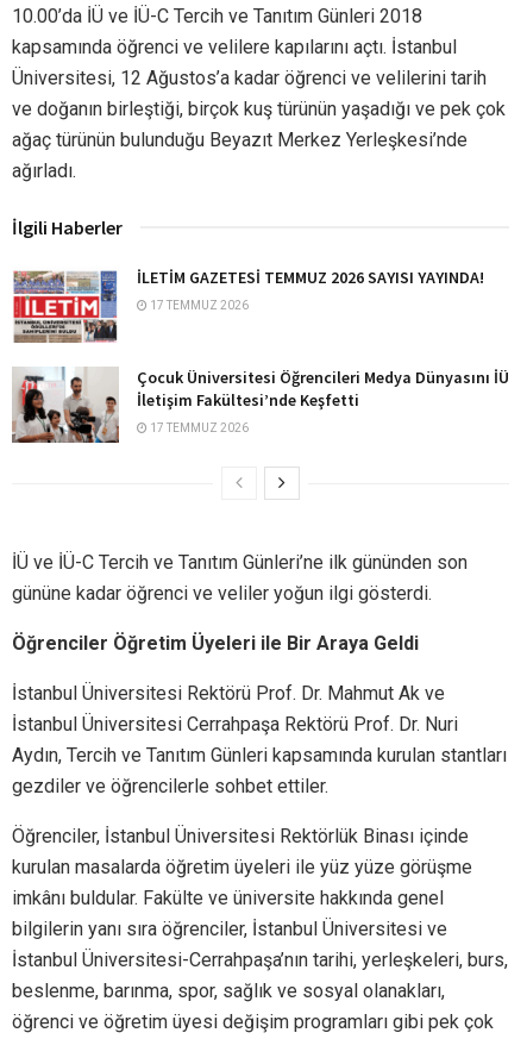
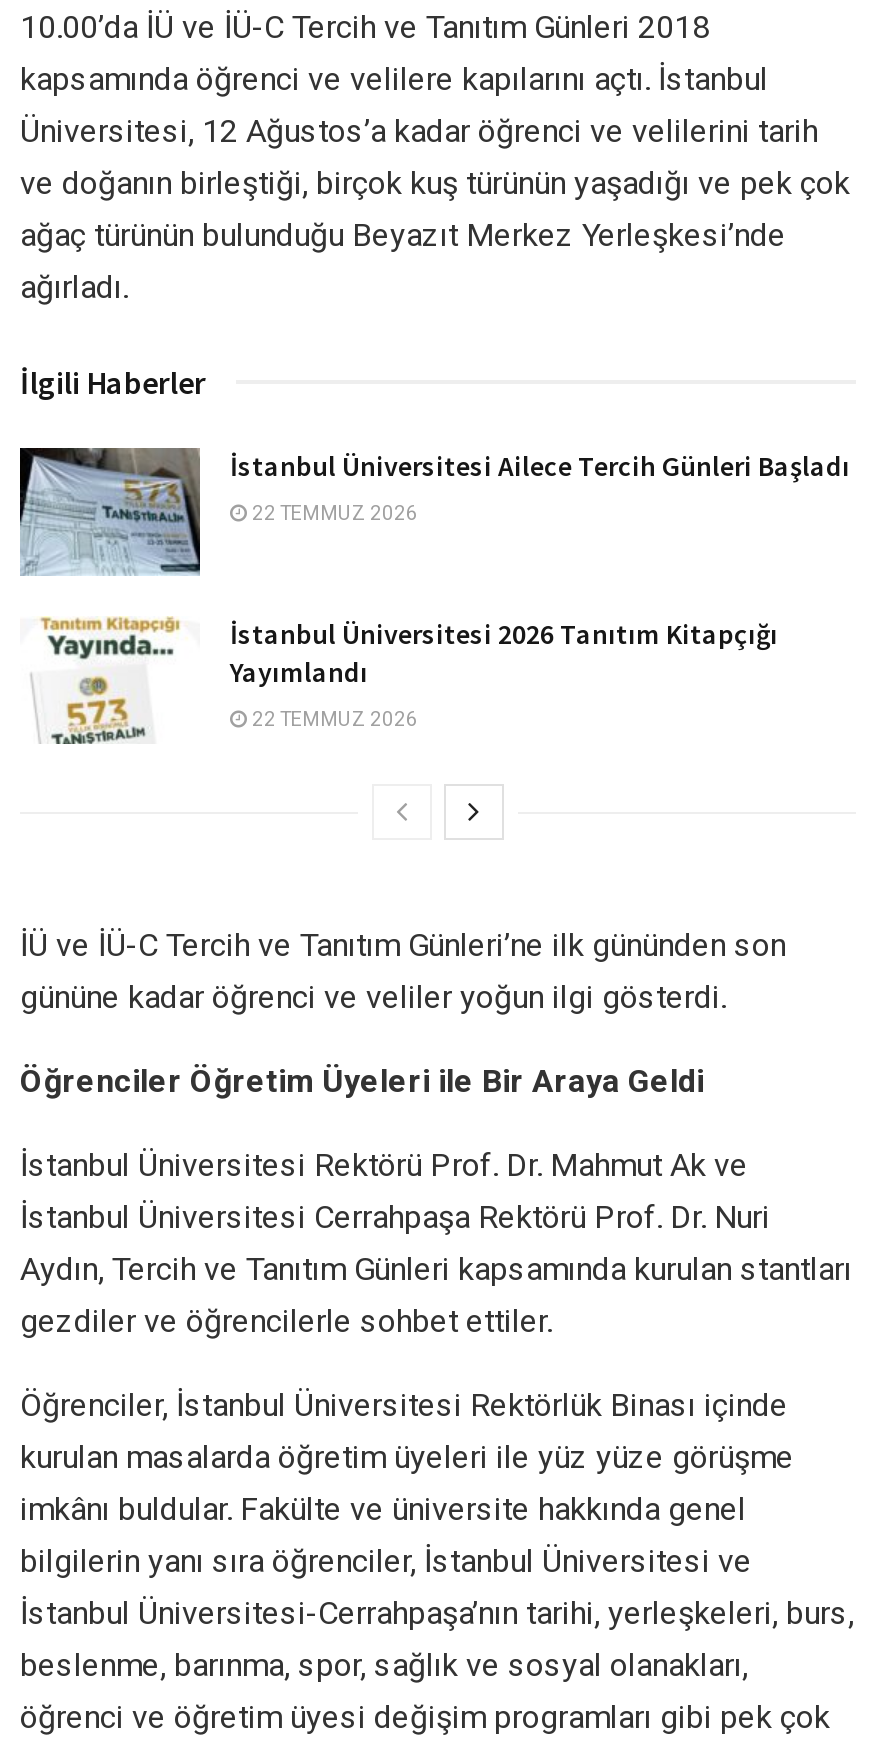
- [image]
- İLETİM GAZETESİ TEMMUZ 2026 SAYISI YAYINDA!
+ [image]
+ İstanbul Üniversitesi Ailece Tercih Günleri Başladı

- 17 TEMMUZ 2026
+ 22 TEMMUZ 2026

- [image]
- Çocuk Üniversitesi Öğrencileri Medya Dünyasını İÜ
- İletişim Fakültesi’nde Keşfetti
+ [image]
+ İstanbul Üniversitesi 2026 Tanıtım Kitapçığı
+ Yayımlandı

- 17 TEMMUZ 2026
+ 22 TEMMUZ 2026
